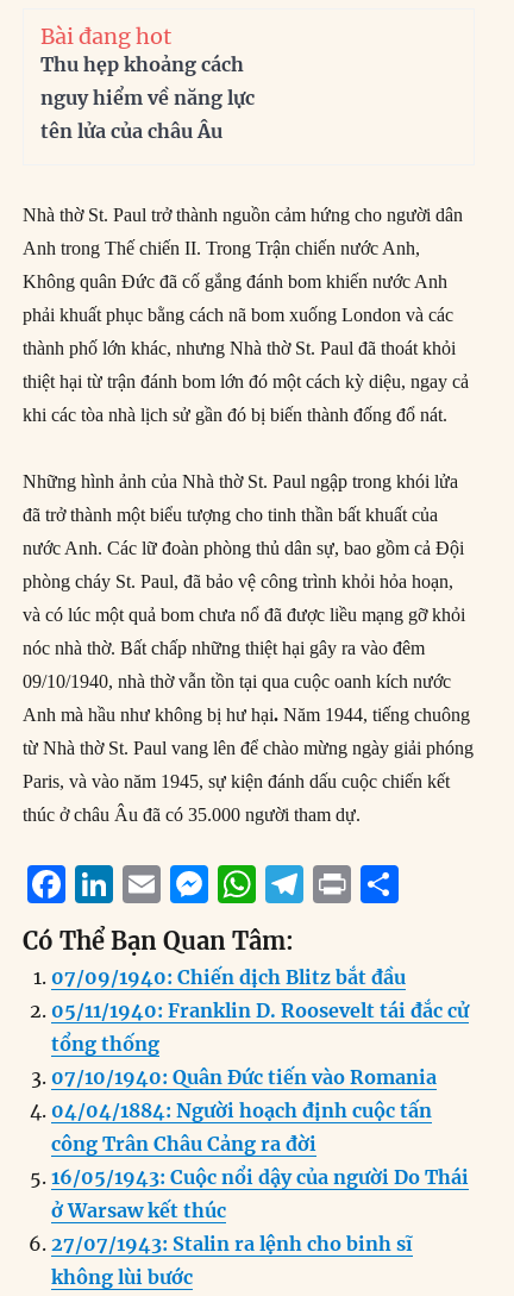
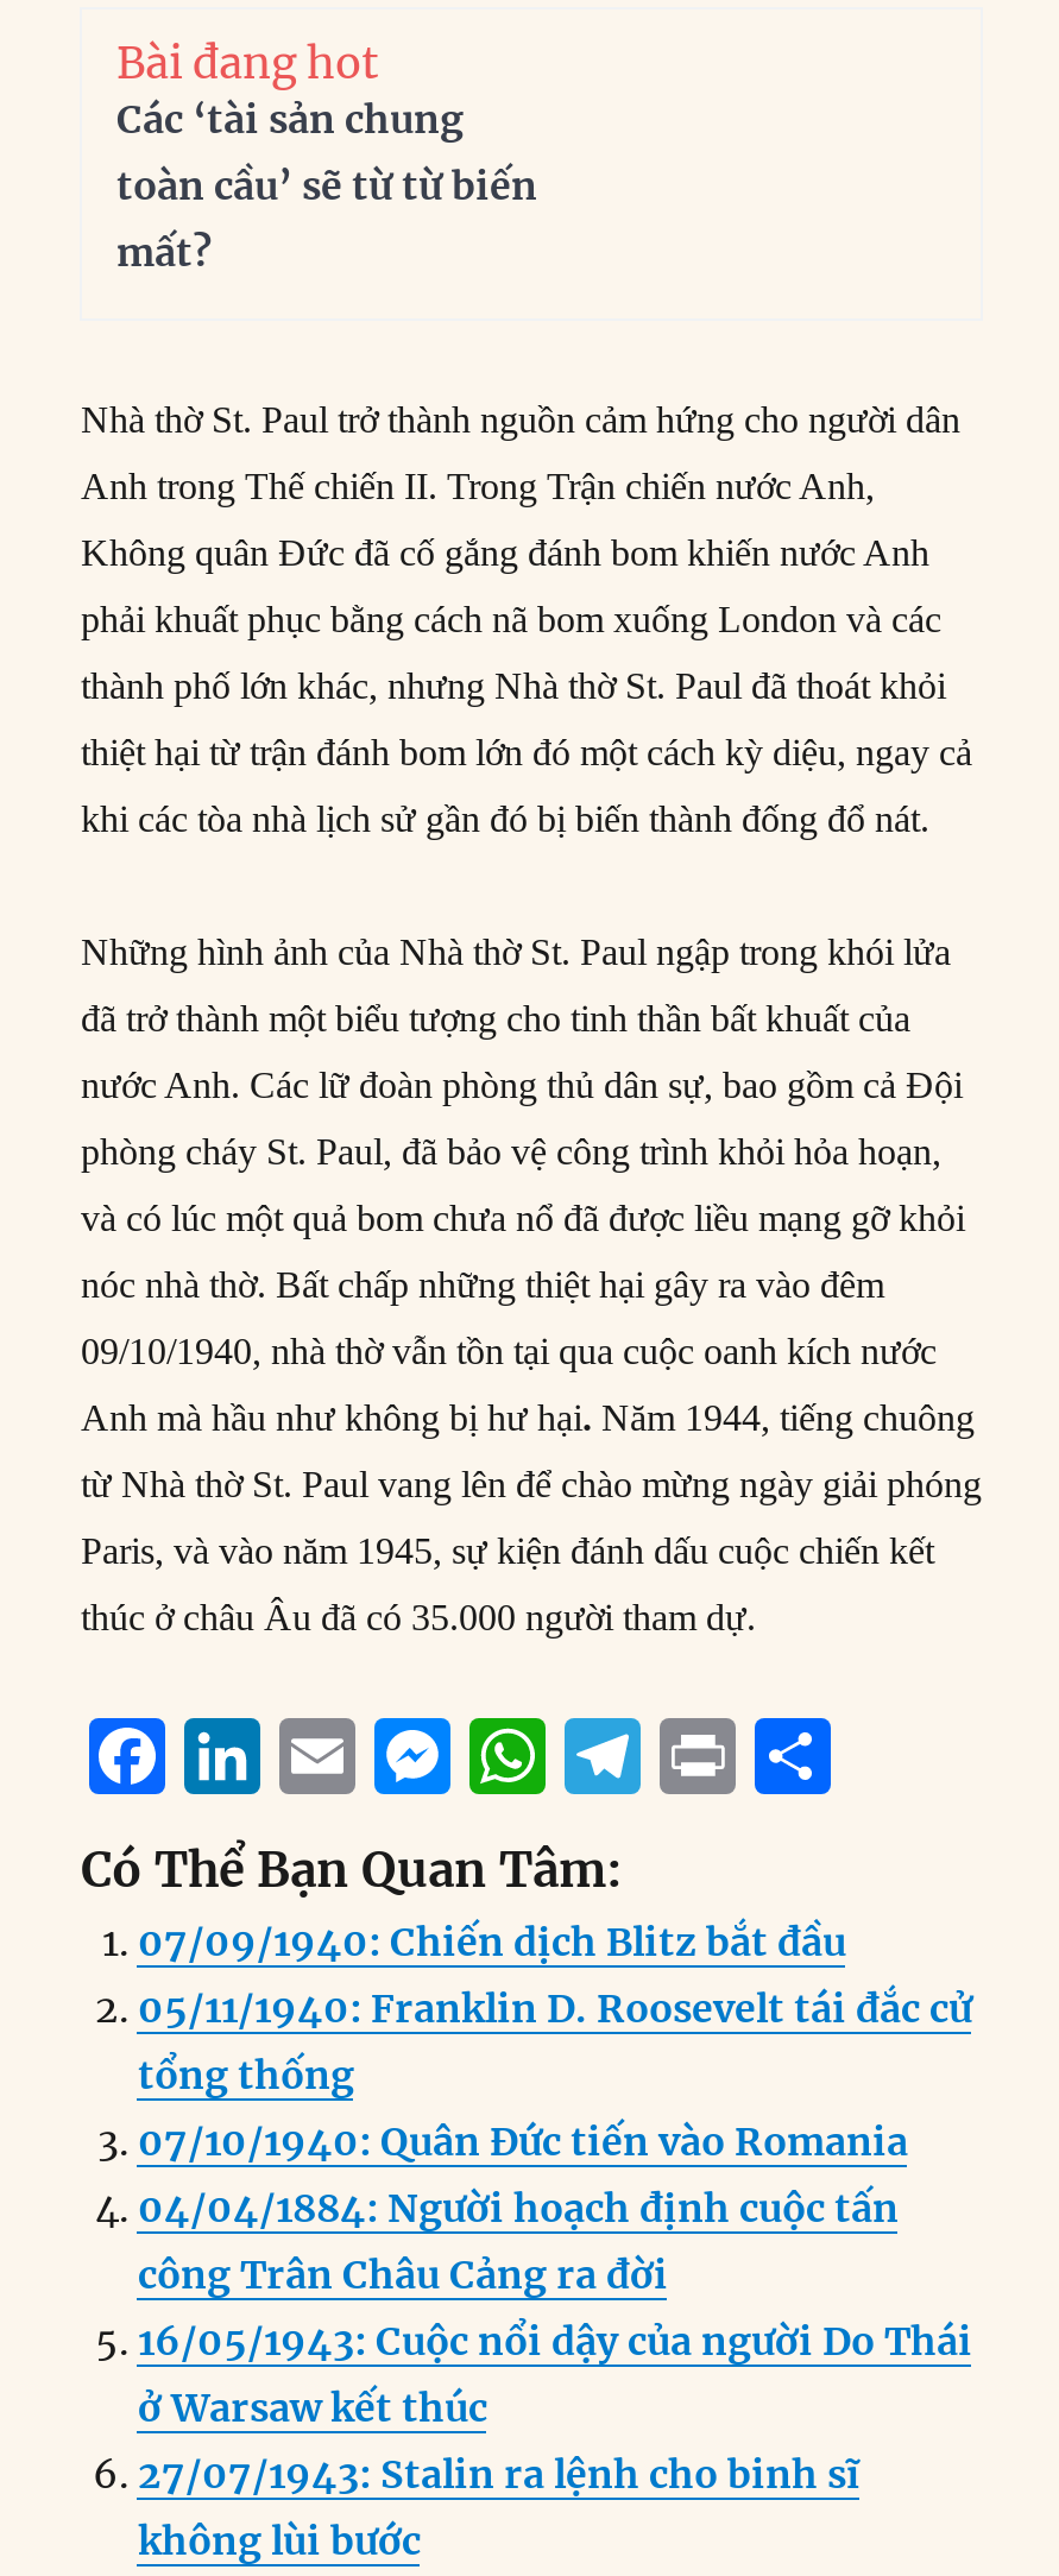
- Thu hẹp khoảng cách
- nguy hiểm về năng lực
- tên lửa của châu Âu
+ Các ‘tài sản chung
+ toàn cầu’ sẽ từ từ biến
+ mất?
